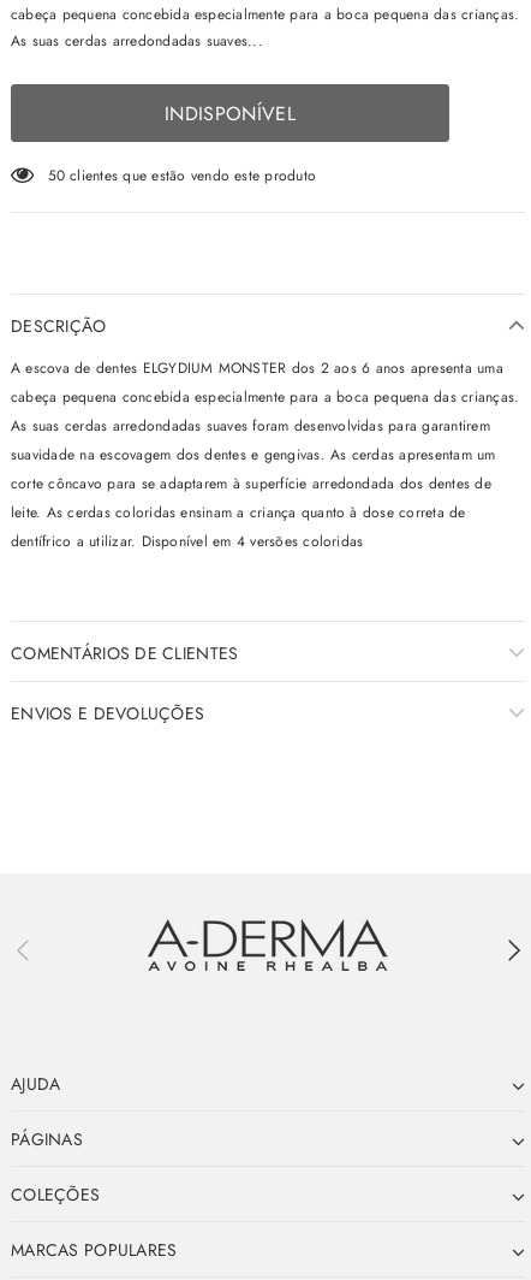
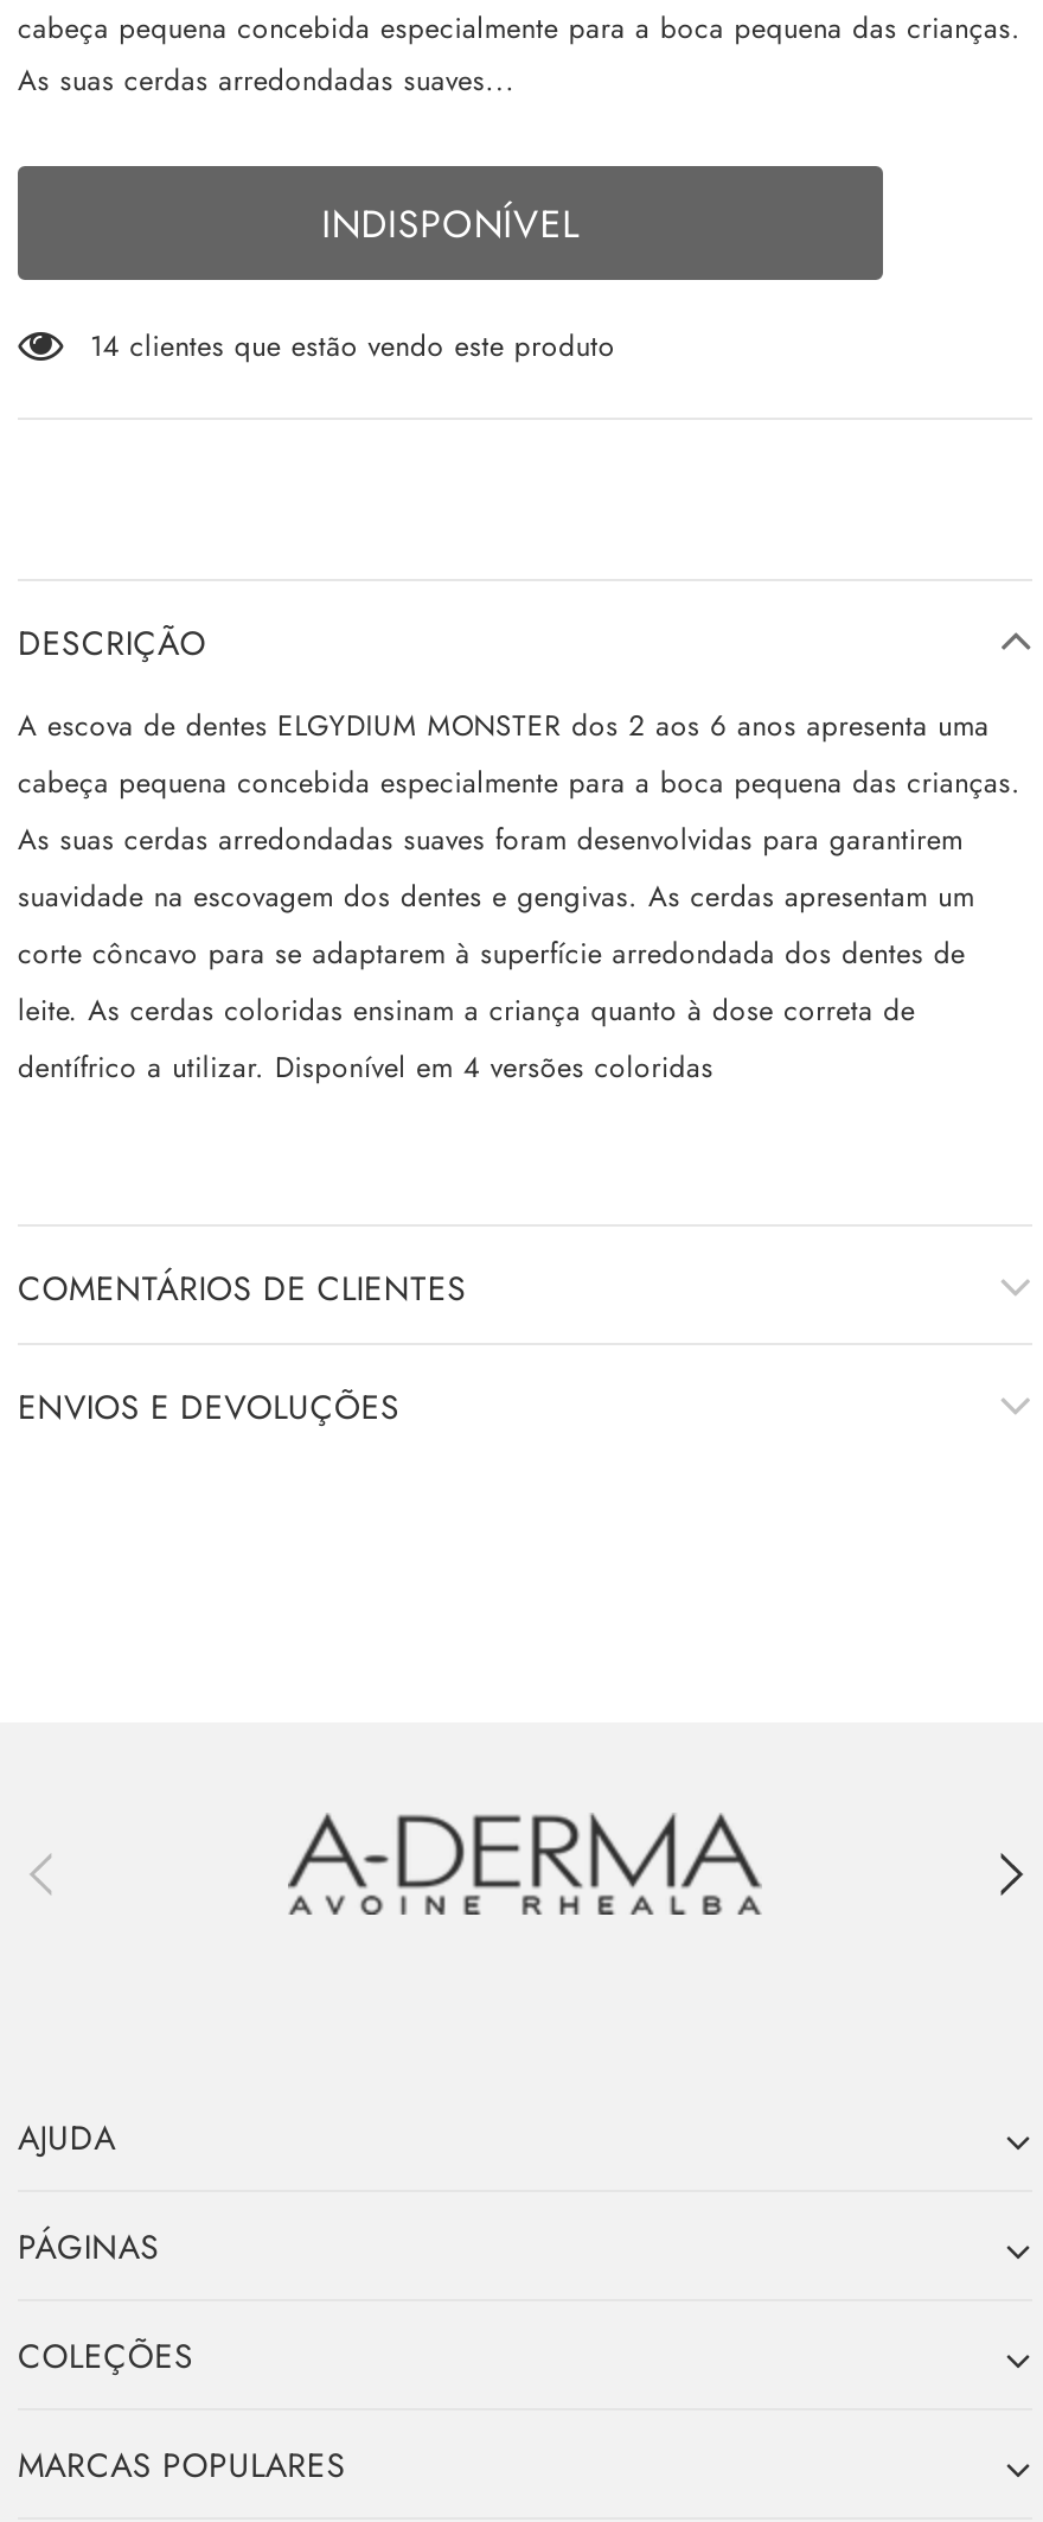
- 50 clientes que estão vendo este produto
+ 14 clientes que estão vendo este produto
